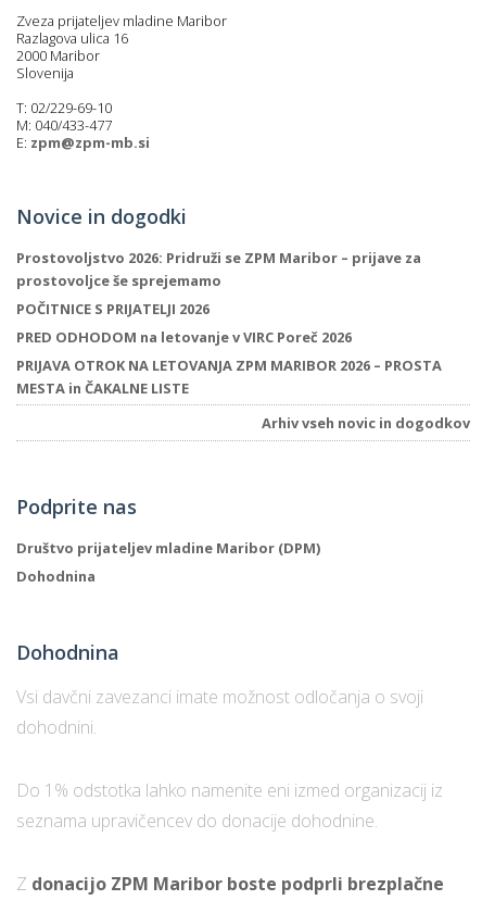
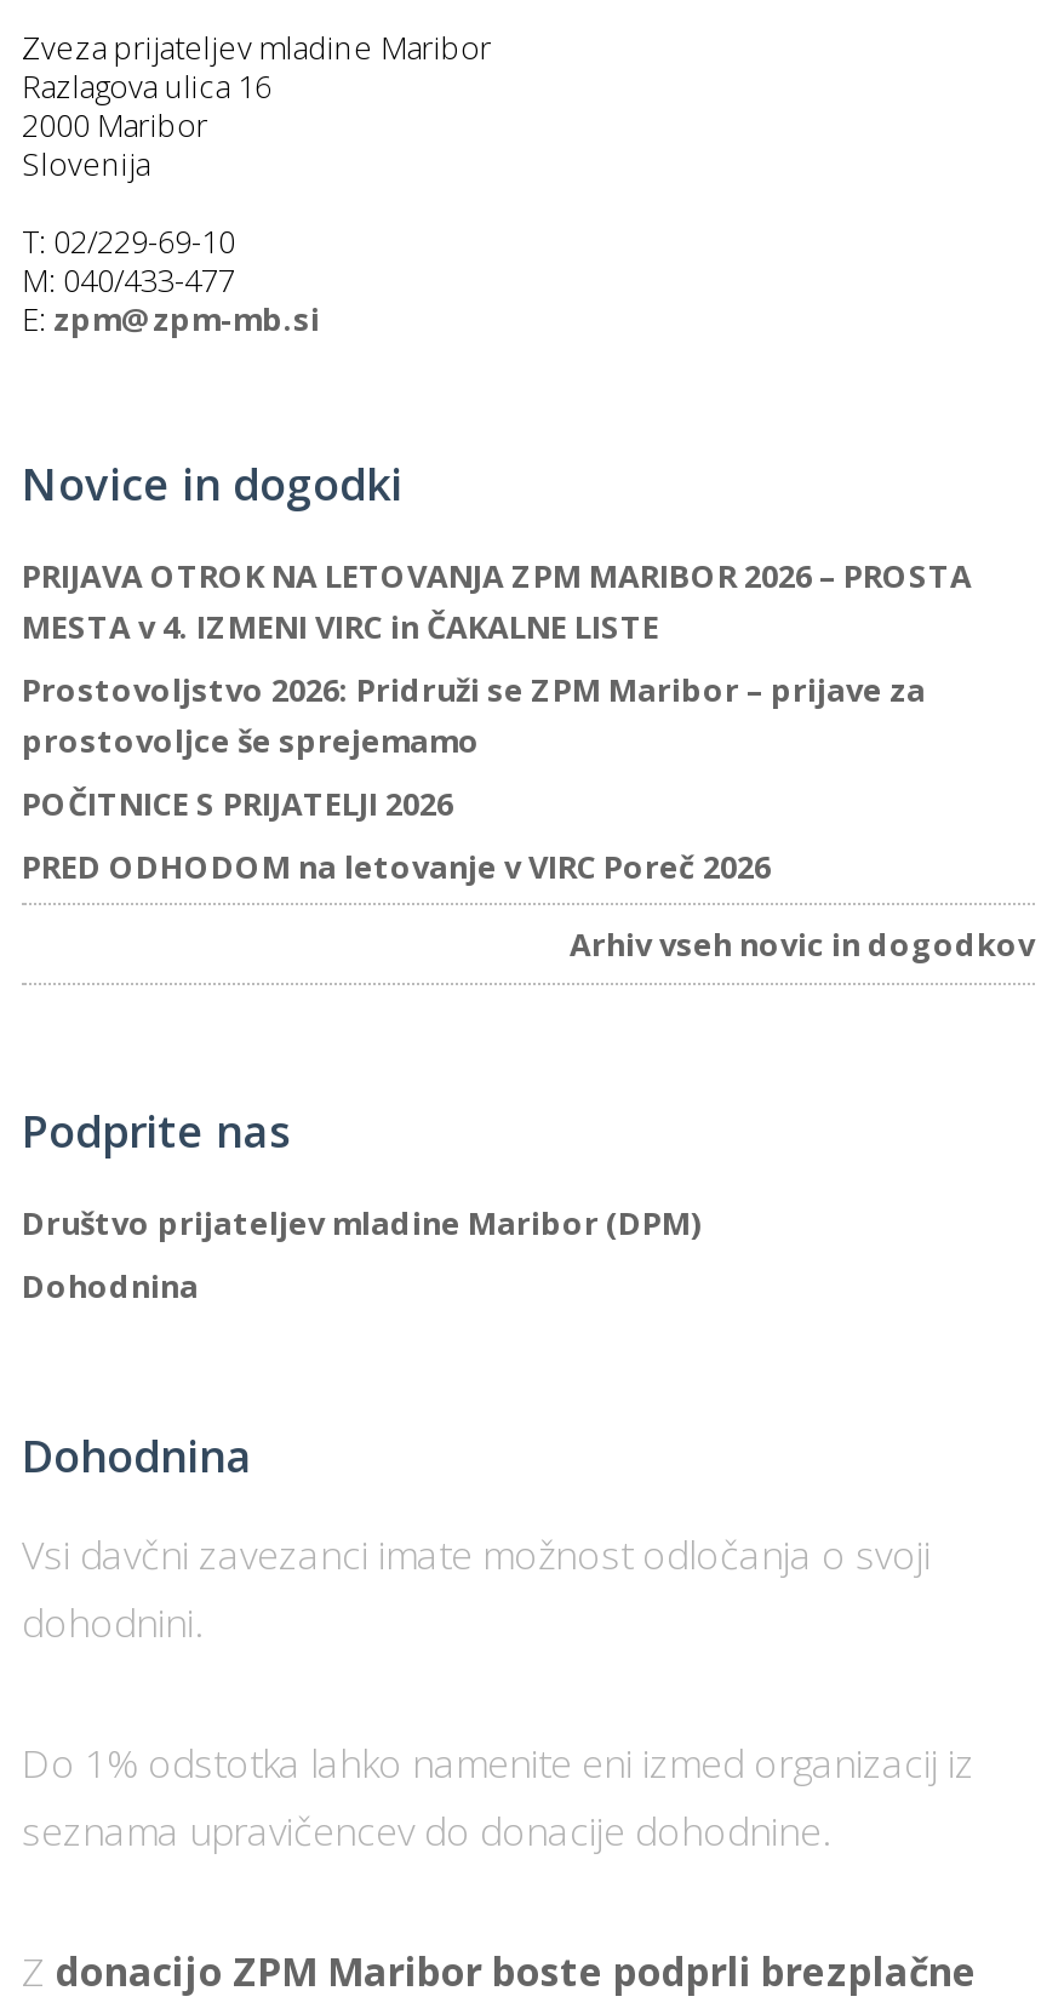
+ MESTA v 4. IZMENI VIRC in ČAKALNE LISTE

moved down: Prostovoljstvo 2026: Pridruži se ZPM Maribor – prijave za | prostovoljce še sprejemamo | POČITNICE S PRIJATELJI 2026 | PRED ODHODOM na letovanje v VIRC Poreč 2026

moved up: PRIJAVA OTROK NA LETOVANJA ZPM MARIBOR 2026 – PROSTA

- MESTA in ČAKALNE LISTE
